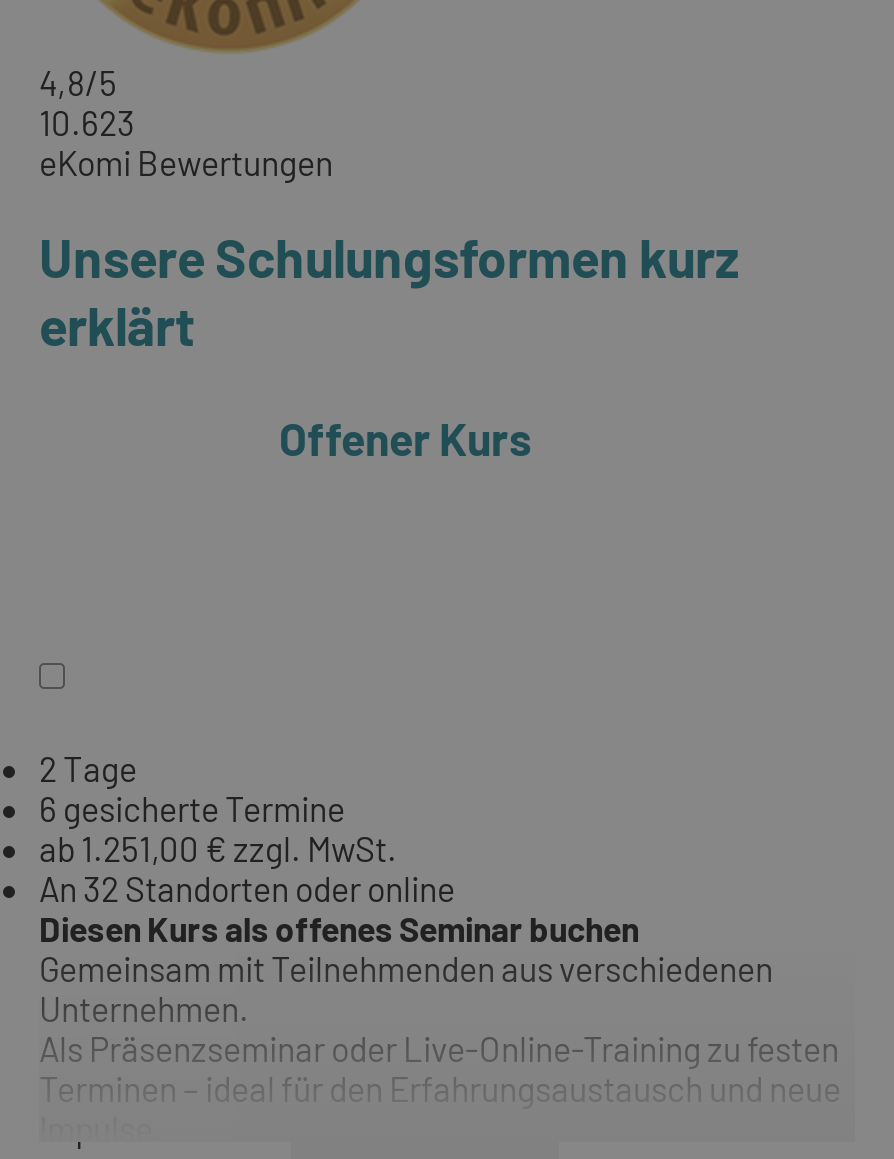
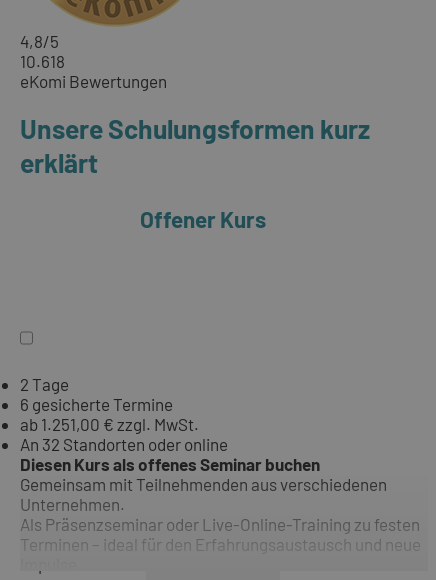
- 10.623
+ 10.618
